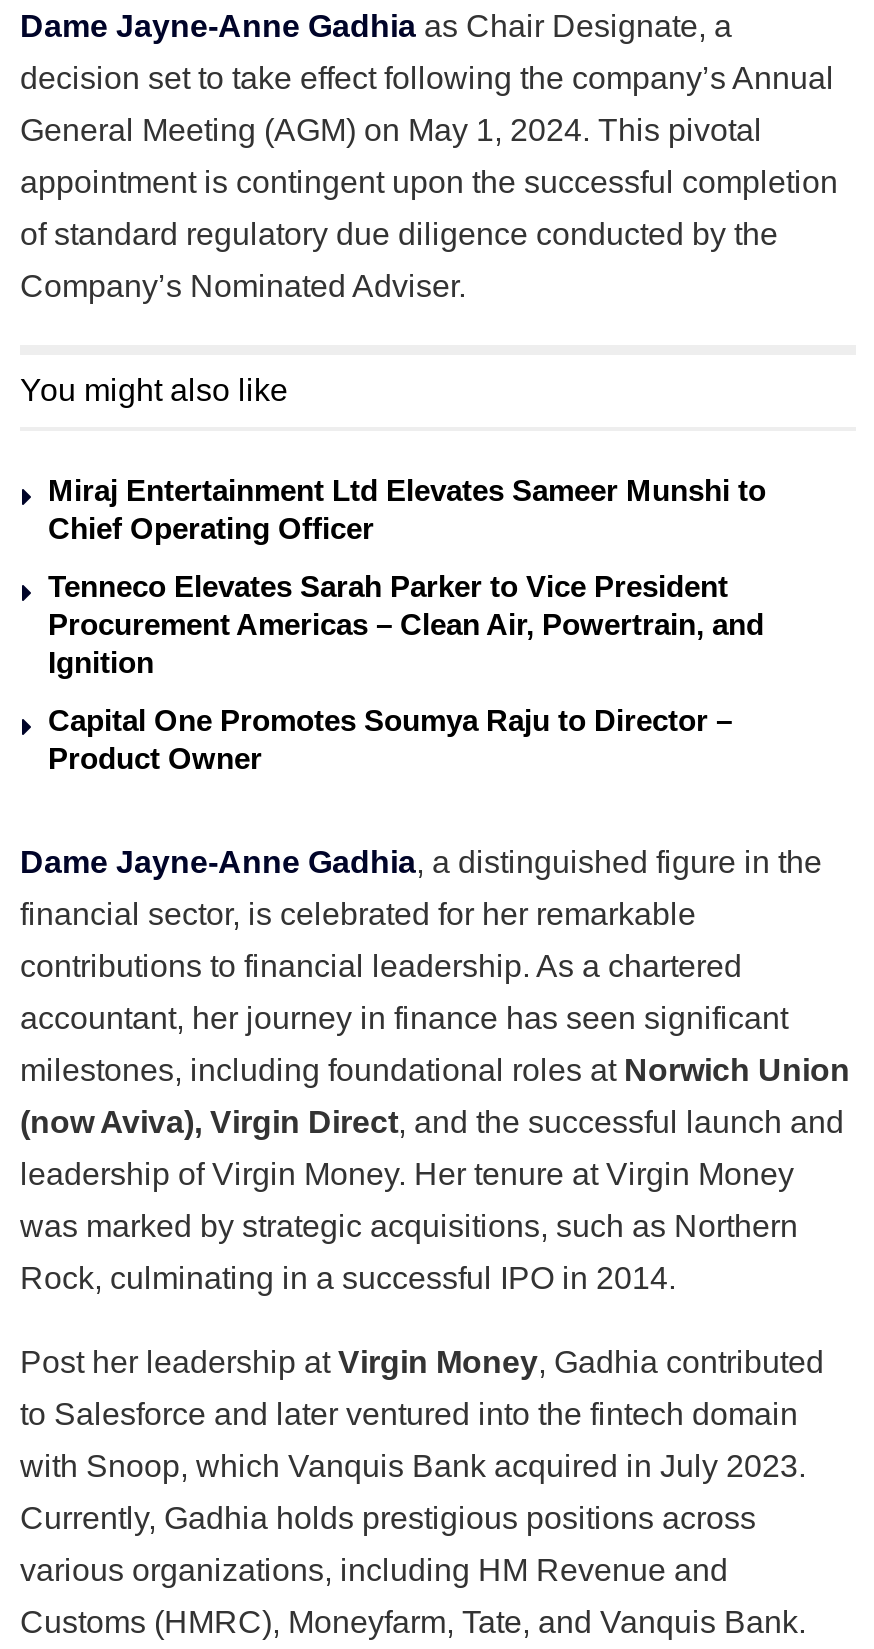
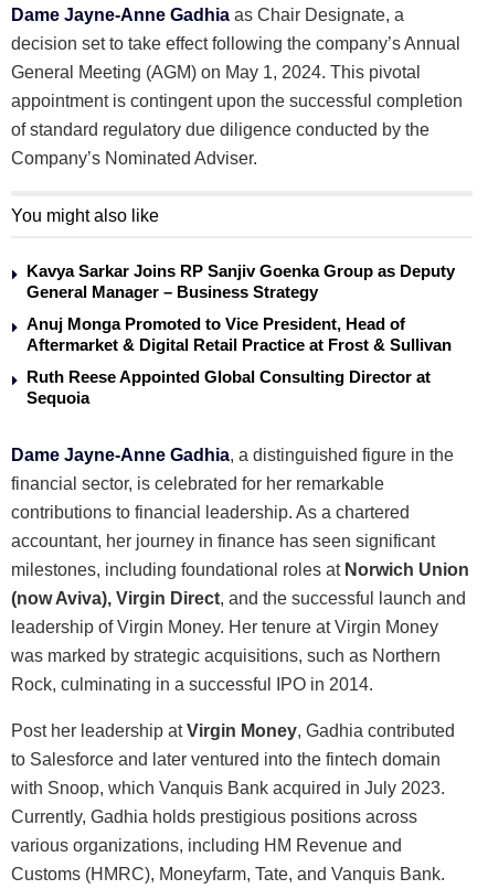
- Miraj Entertainment Ltd Elevates Sameer Munshi to
- Chief Operating Officer
+ Kavya Sarkar Joins RP Sanjiv Goenka Group as Deputy
+ General Manager – Business Strategy

- Tenneco Elevates Sarah Parker to Vice President
- Procurement Americas – Clean Air, Powertrain, and
- Ignition
+ Anuj Monga Promoted to Vice President, Head of
+ Aftermarket & Digital Retail Practice at Frost & Sullivan

- Capital One Promotes Soumya Raju to Director –
- Product Owner
+ Ruth Reese Appointed Global Consulting Director at
+ Sequoia
